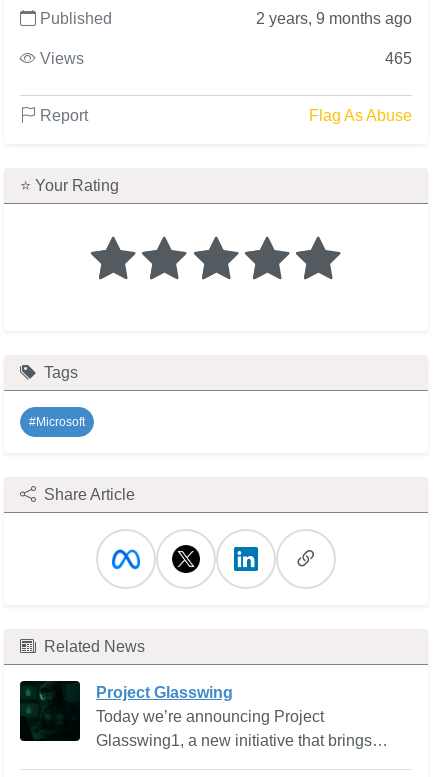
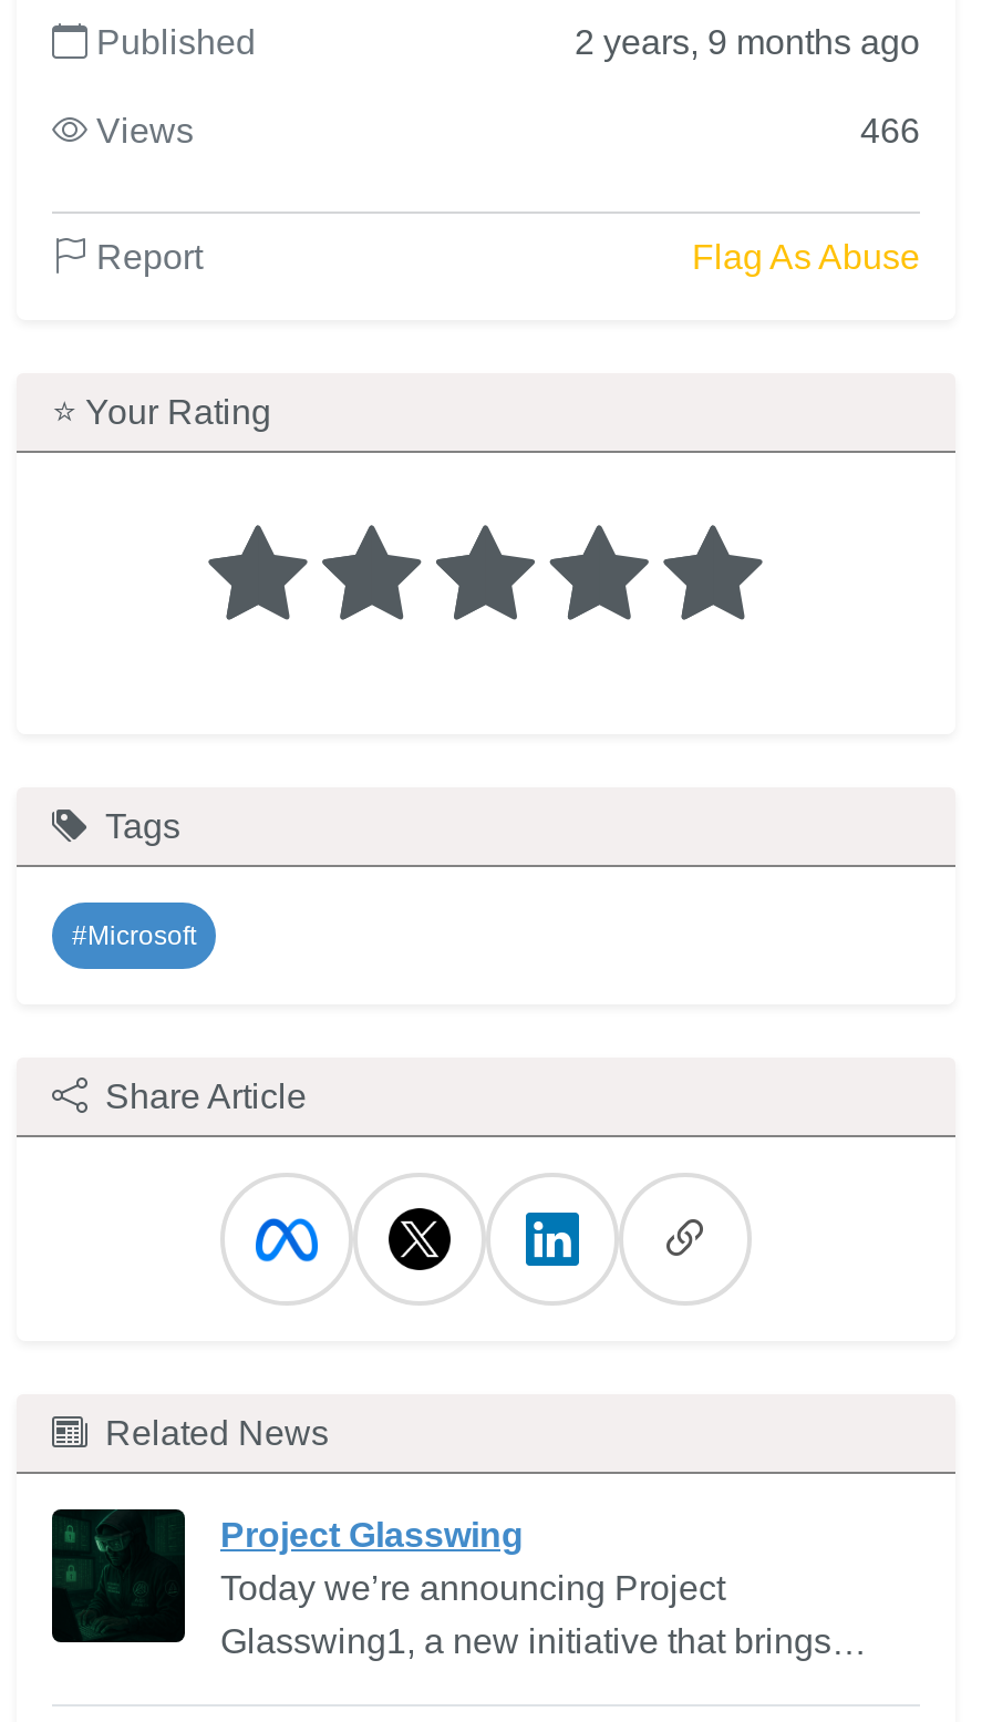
- 465
+ 466
